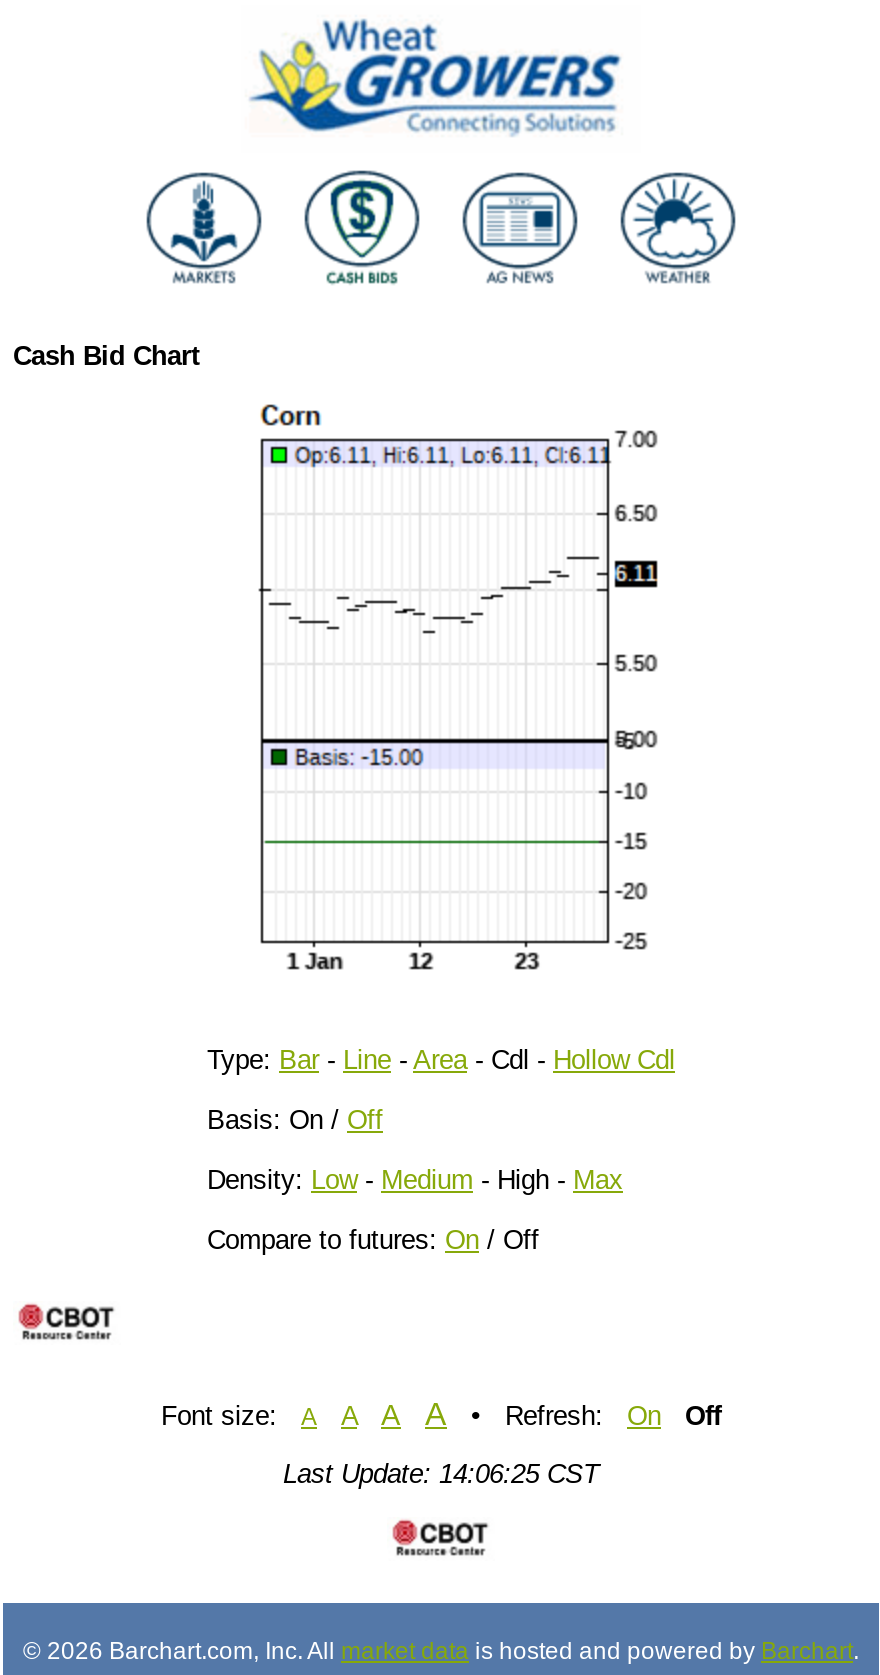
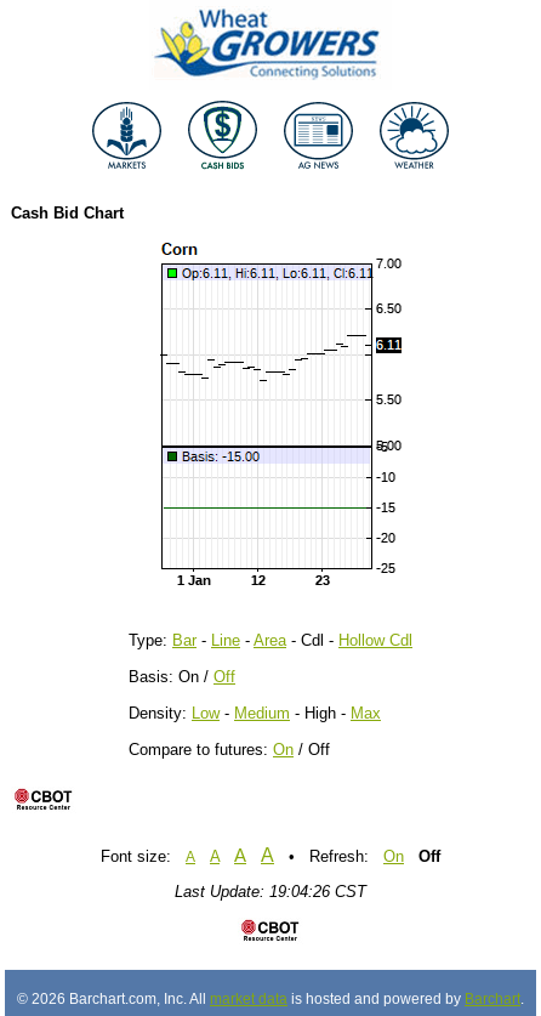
- Last Update: 14:06:25 CST
+ Last Update: 19:04:26 CST
